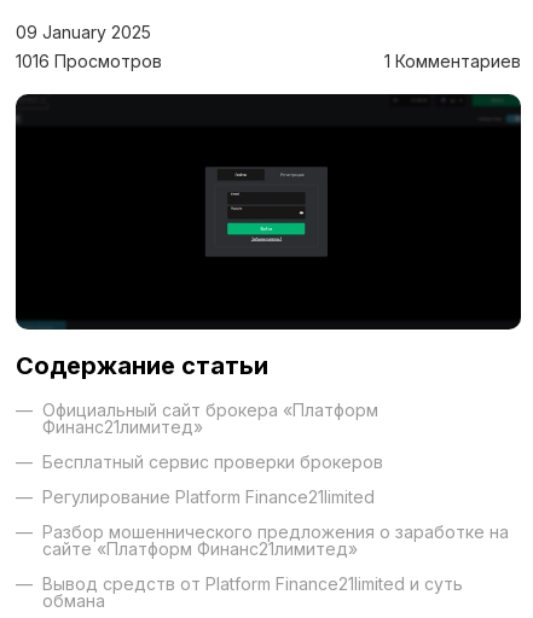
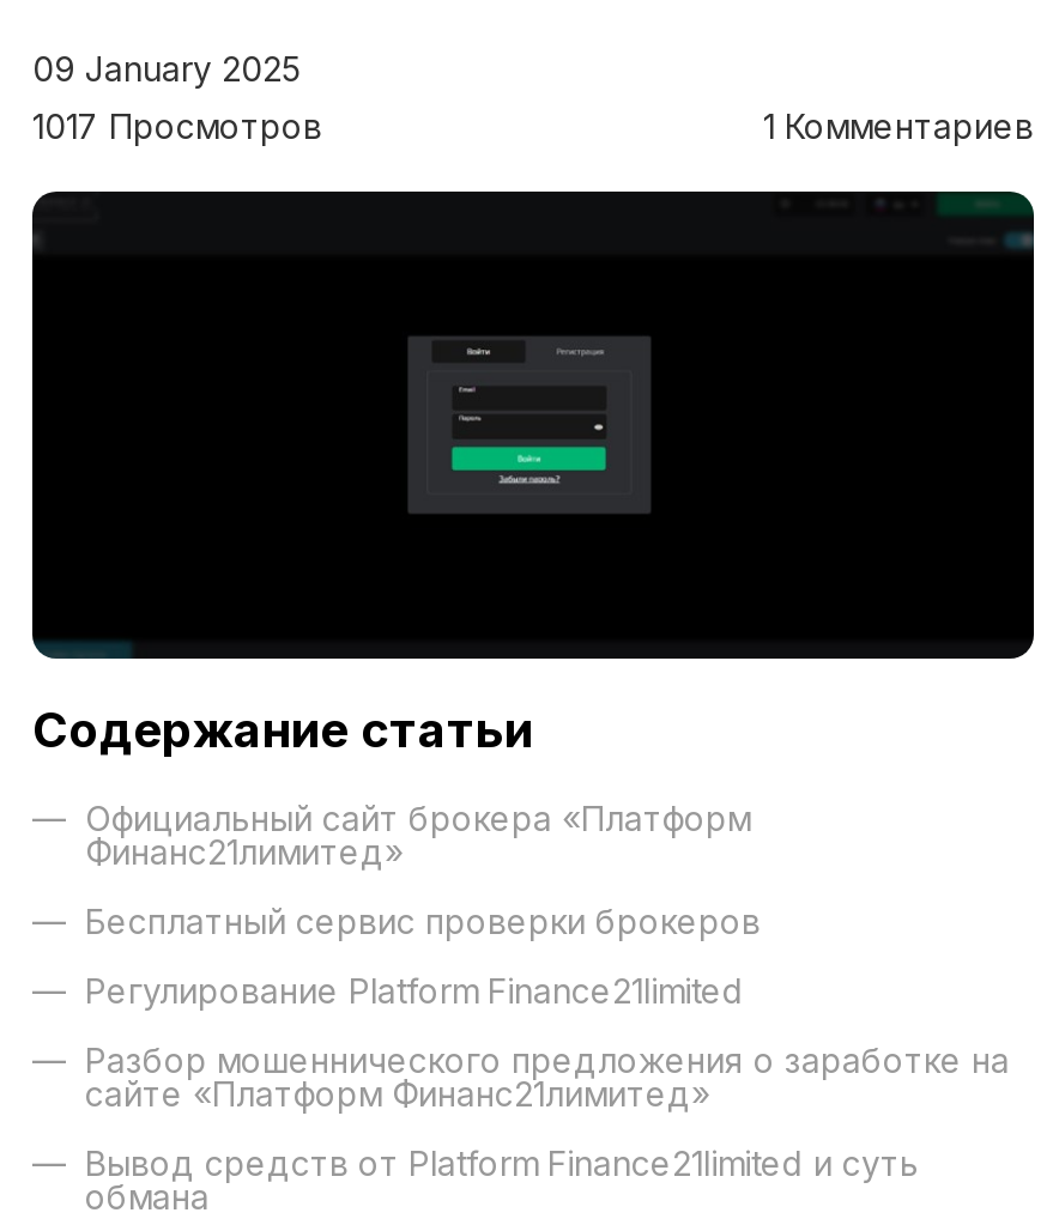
- 1016 Просмотров
+ 1017 Просмотров
